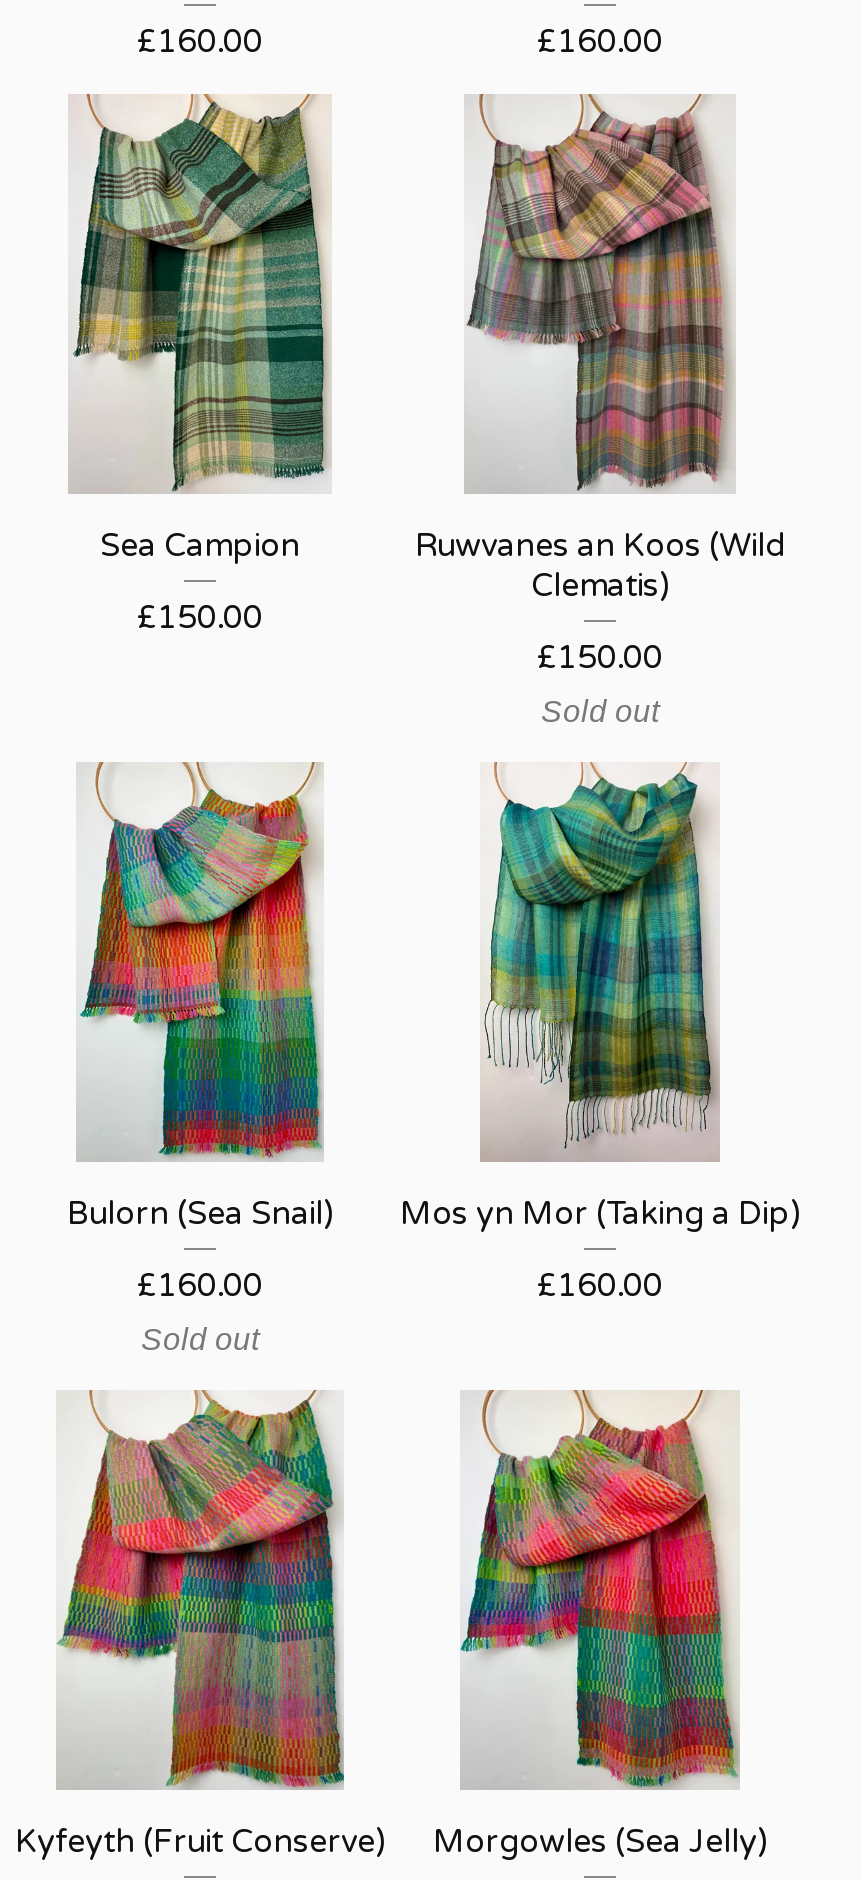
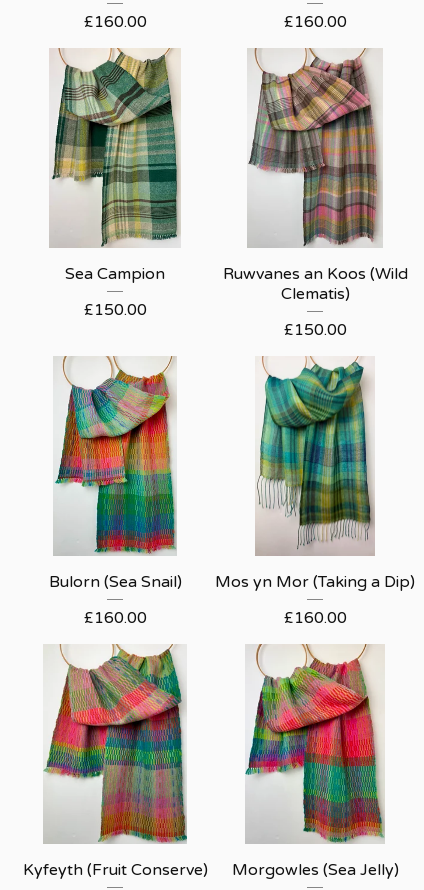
- Sold out

- Sold out
